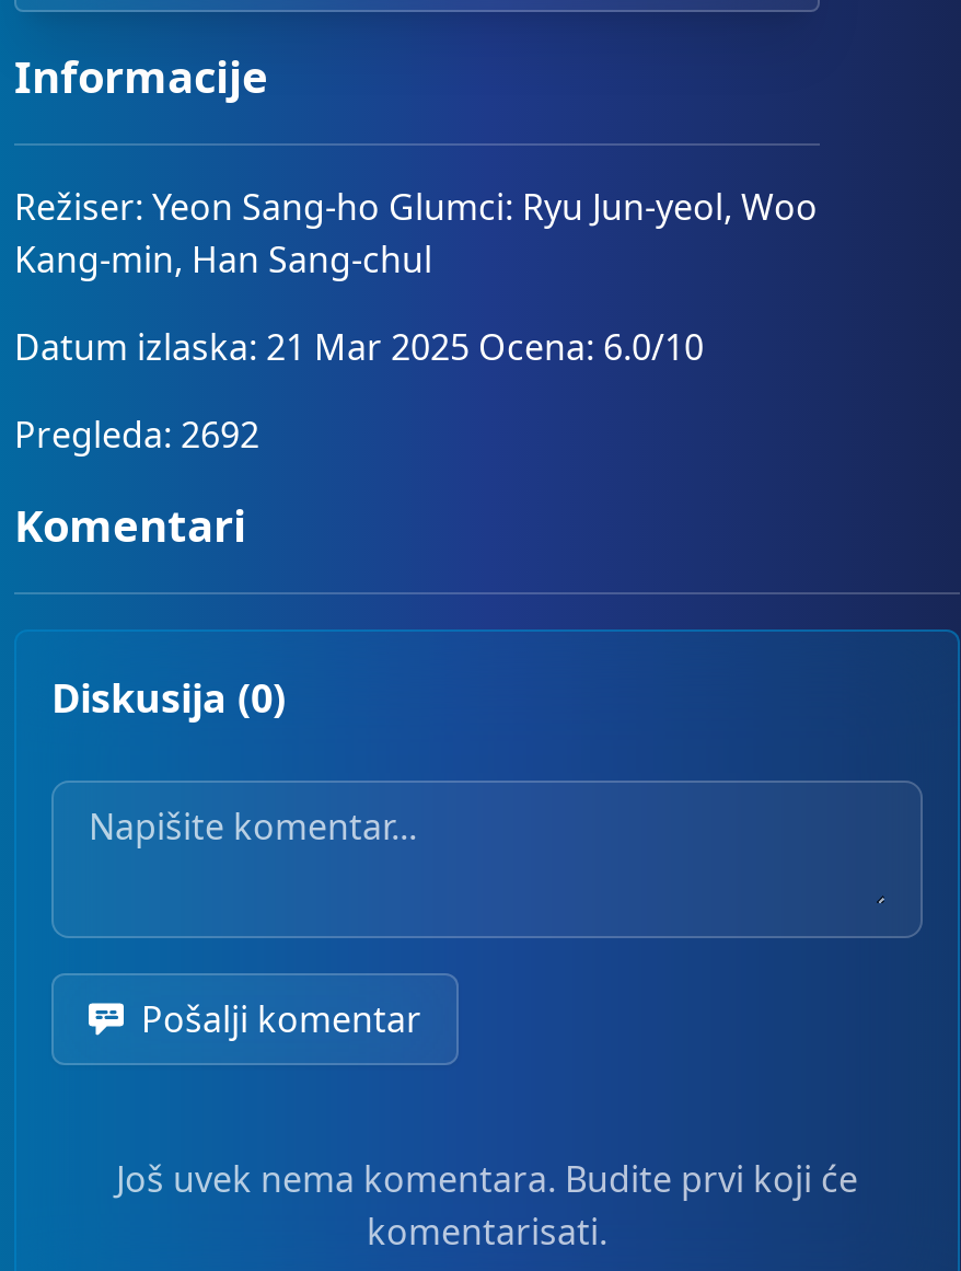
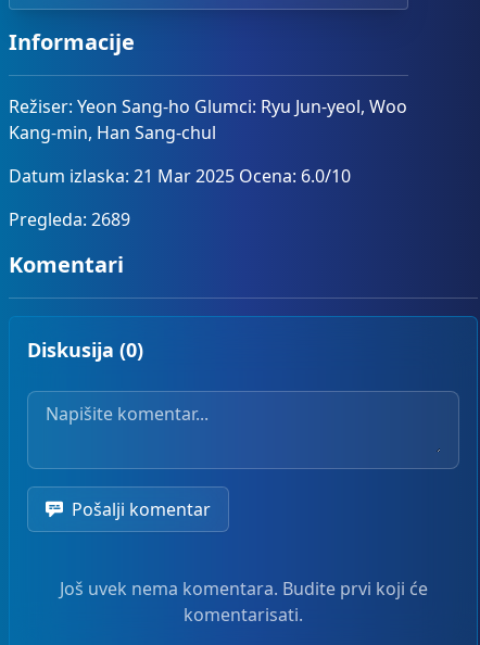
- Pregleda: 2692
+ Pregleda: 2689
